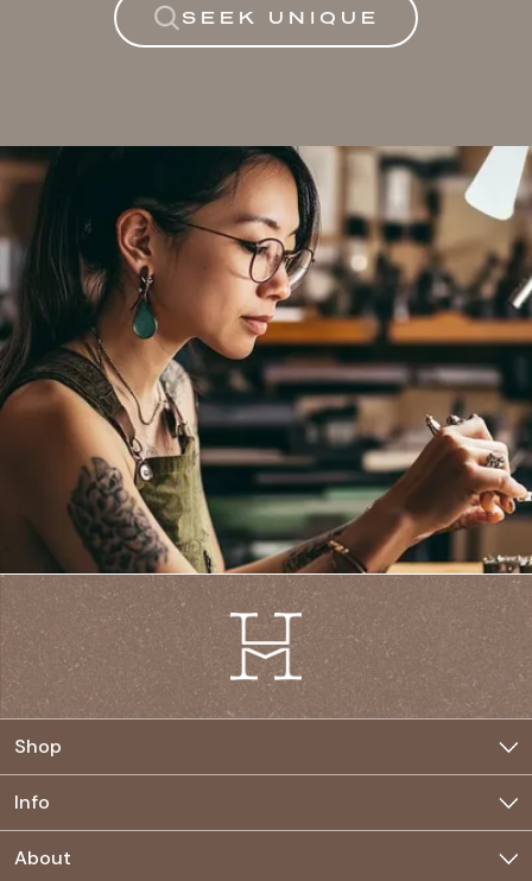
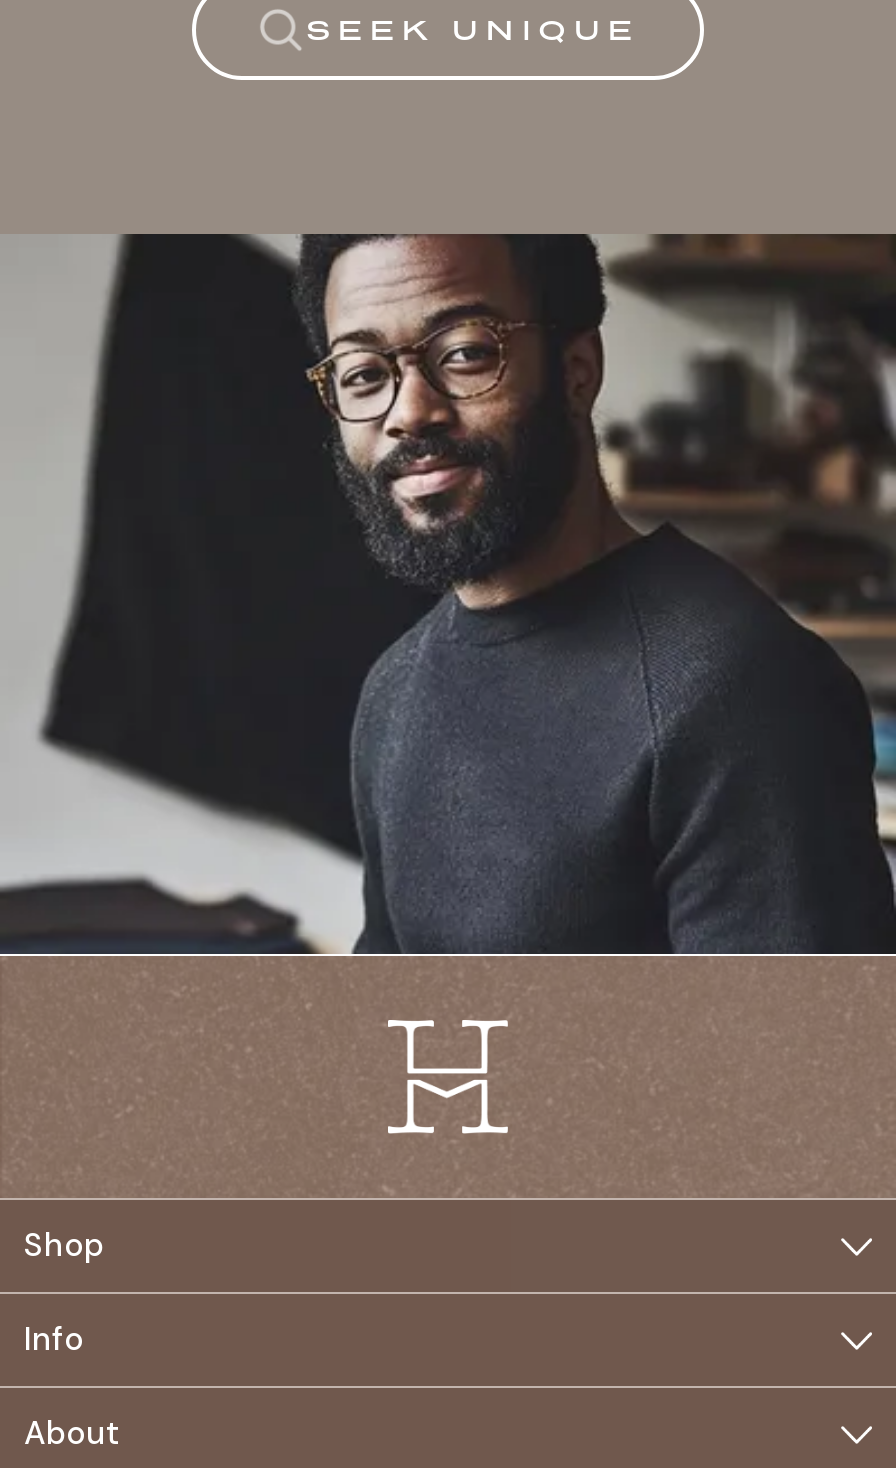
- [image]
+ [image]
